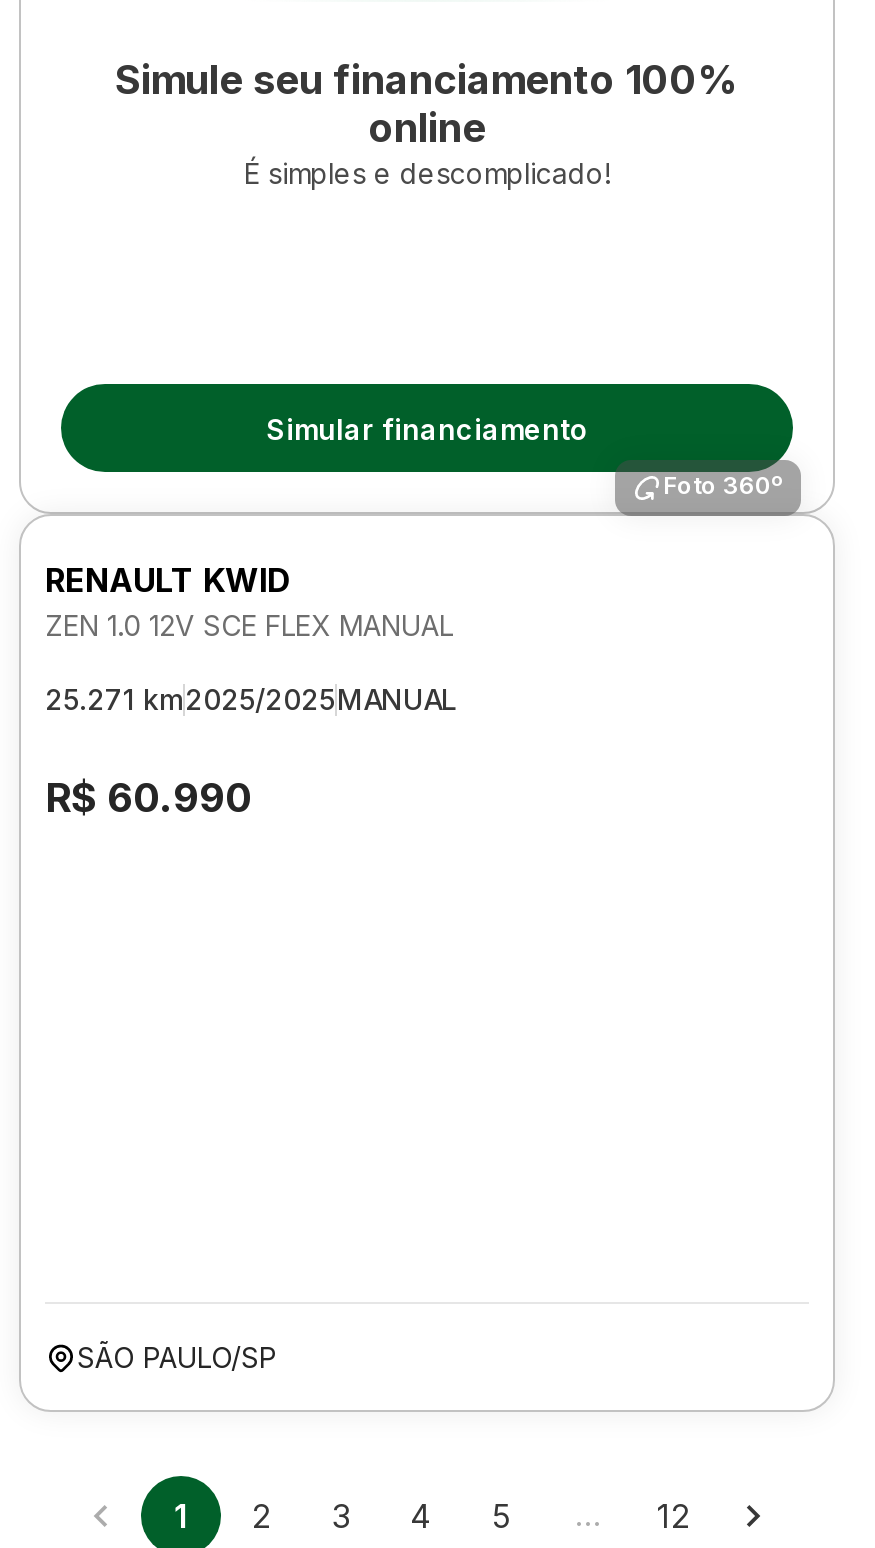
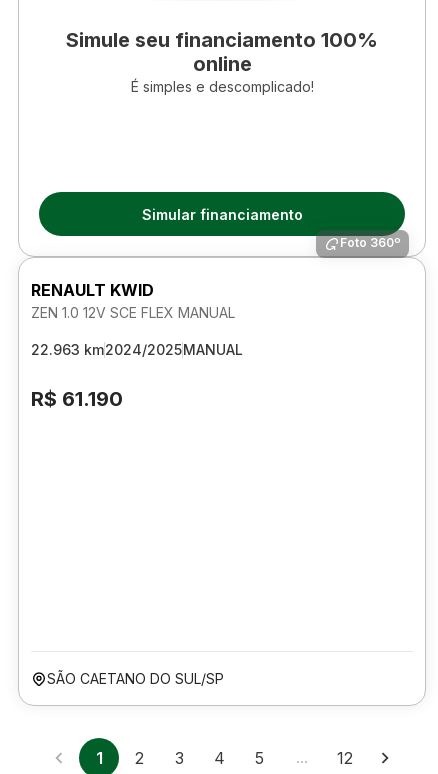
- 25.271 km2025/2025MANUAL
+ 22.963 km2024/2025MANUAL

- R$ 60.990
+ R$ 61.190

- SÃO PAULO/SP
+ SÃO CAETANO DO SUL/SP
